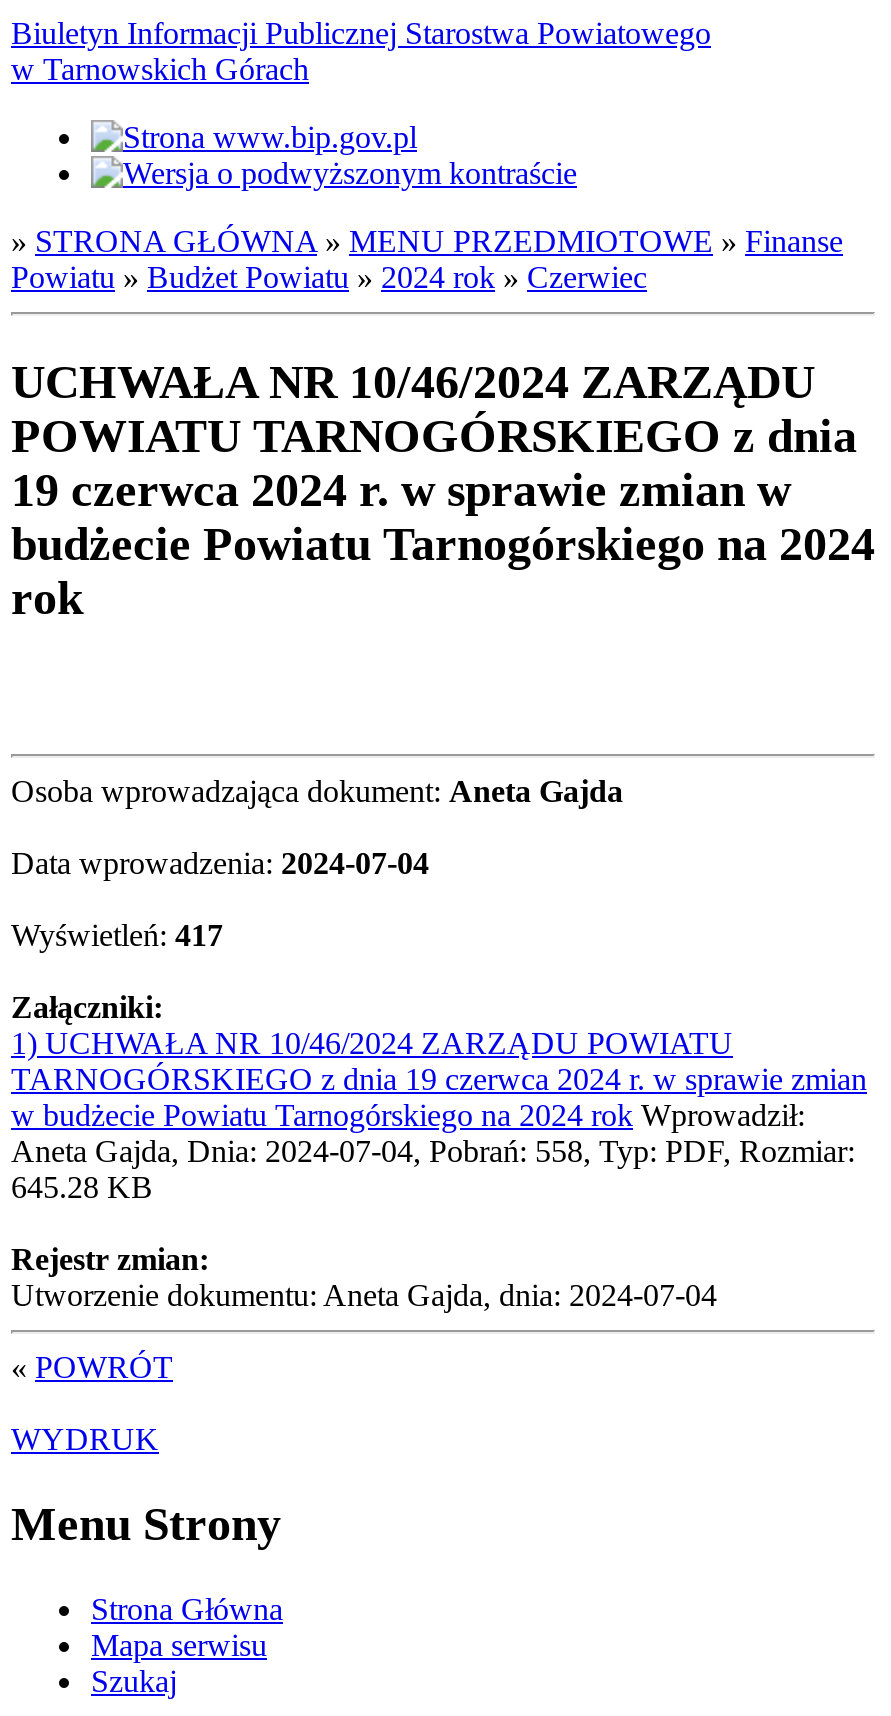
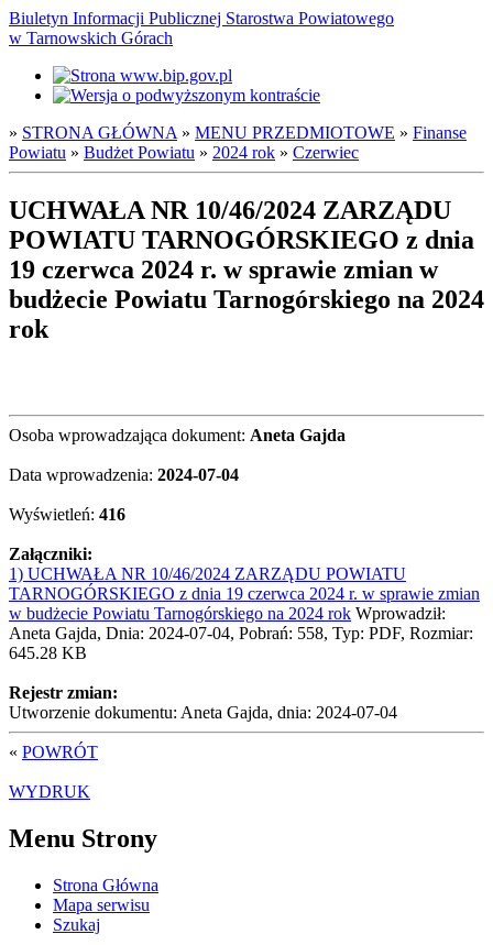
- Wyświetleń: 417
+ Wyświetleń: 416
